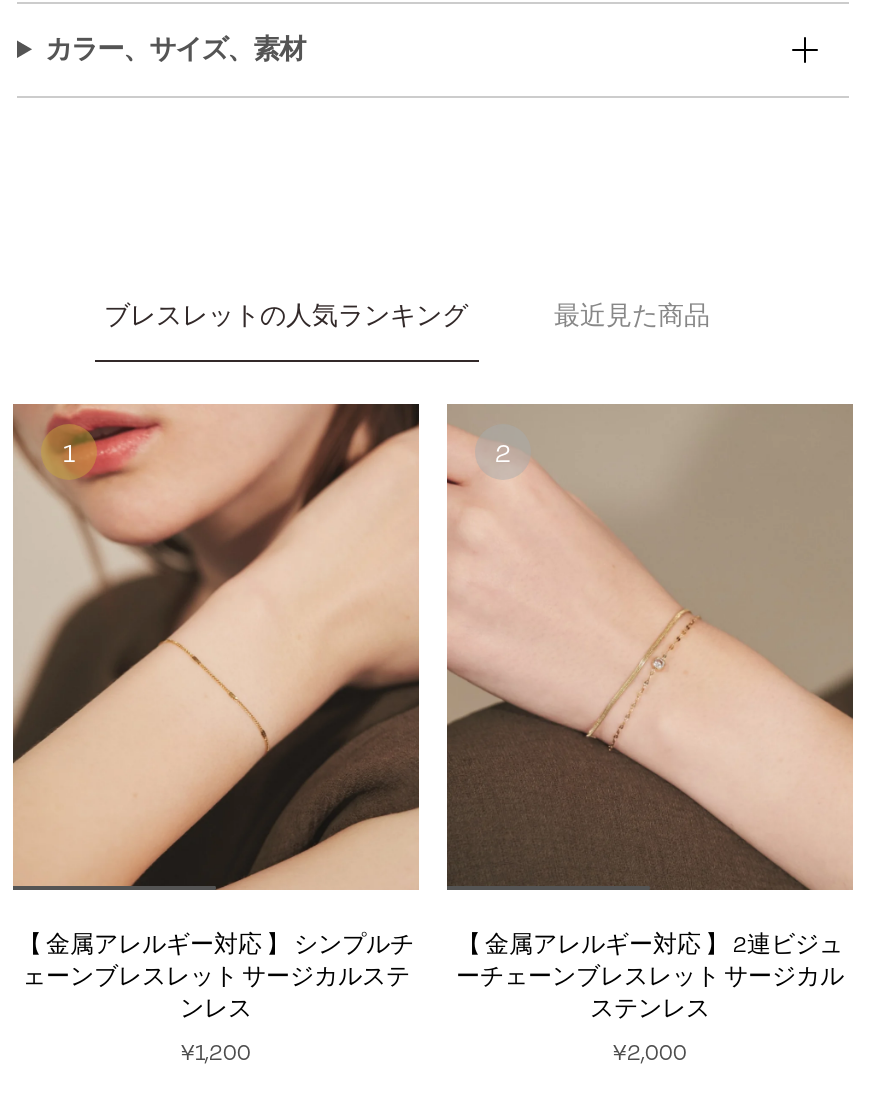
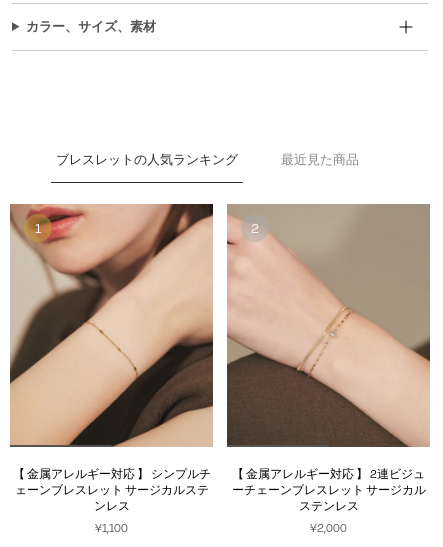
- ¥1,200
+ ¥1,100
